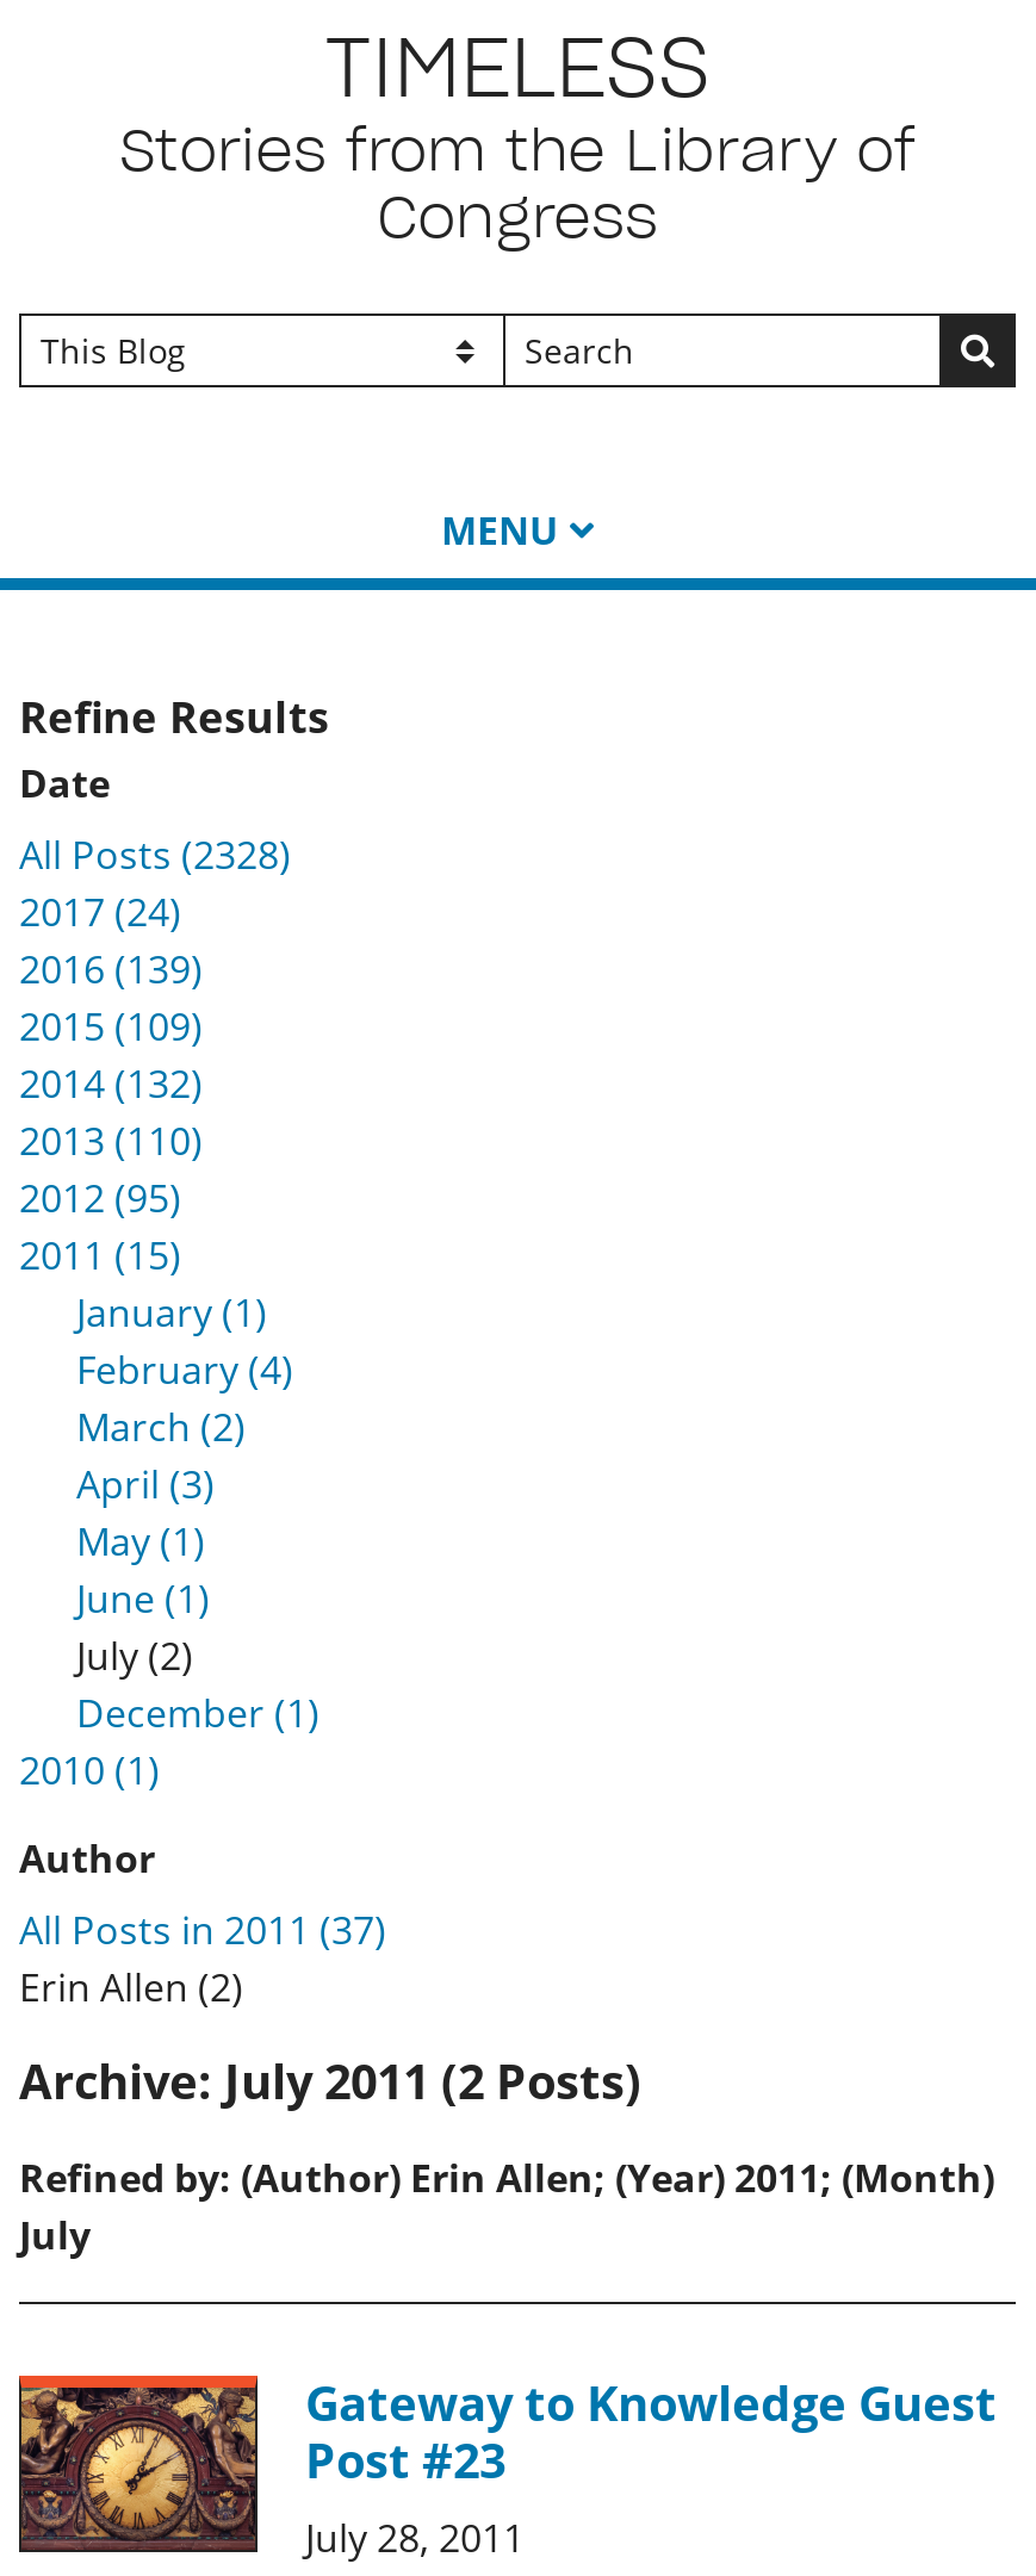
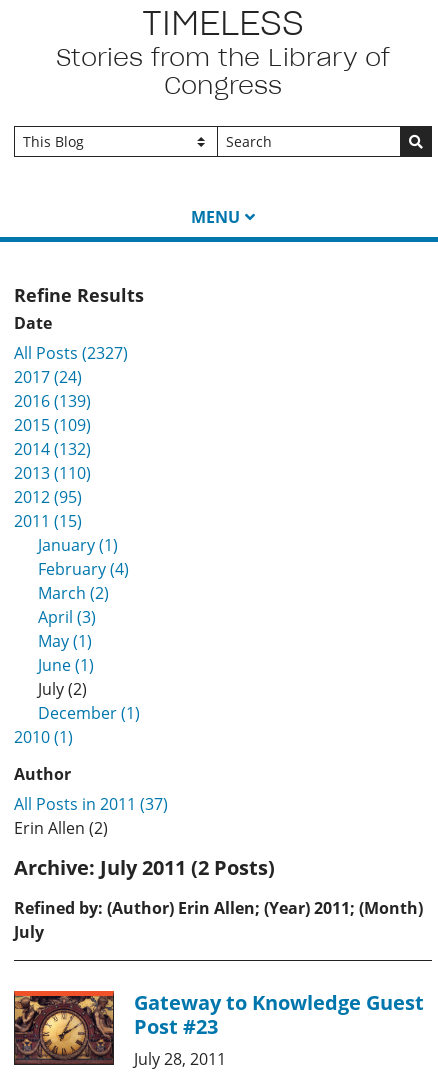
- All Posts (2328)
+ All Posts (2327)
